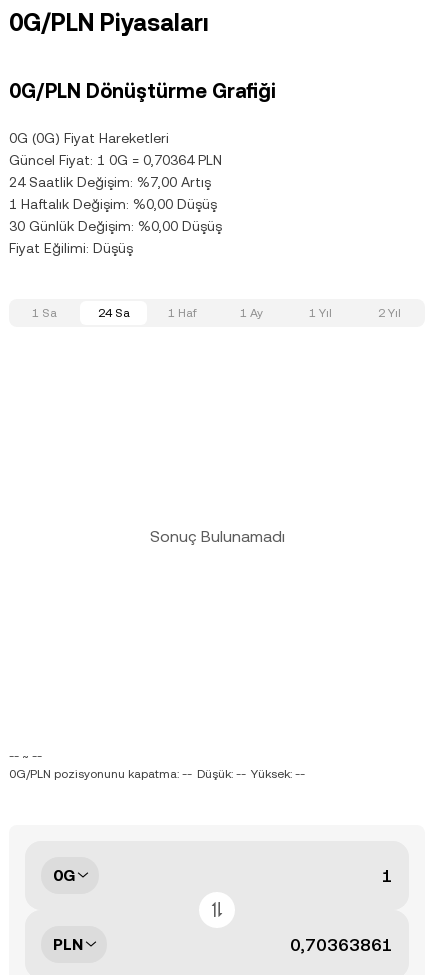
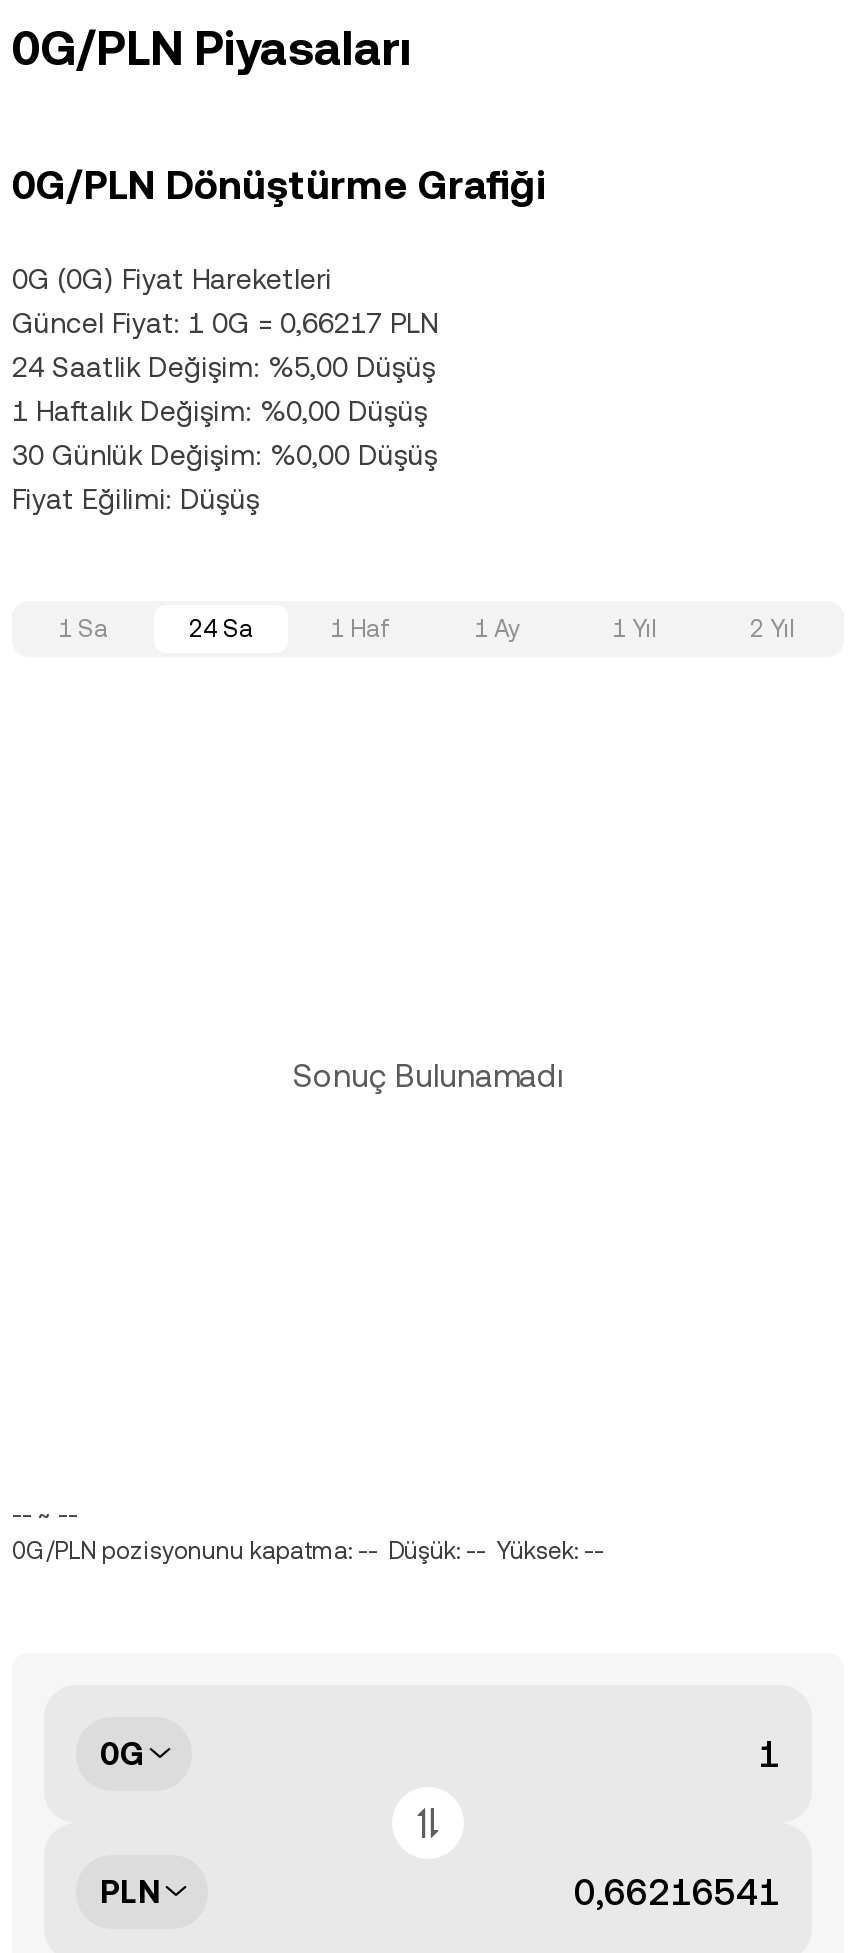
- Güncel Fiyat: 1 0G = 0,70364 PLN
+ Güncel Fiyat: 1 0G = 0,66217 PLN

- 24 Saatlik Değişim: %7,00 Artış
+ 24 Saatlik Değişim: %5,00 Düşüş
